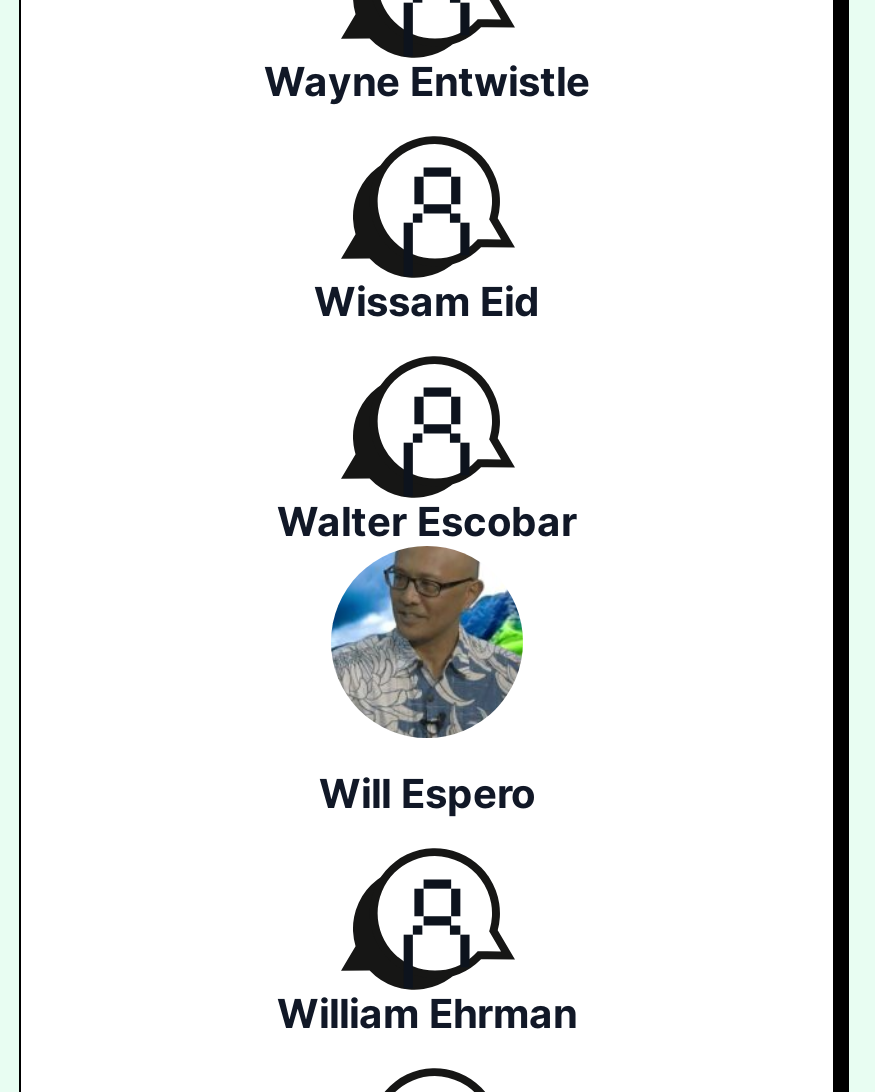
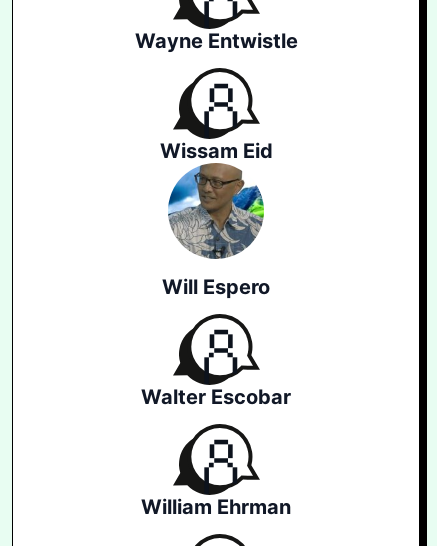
moved down: Walter Escobar

moved up: [image] | Will Espero
